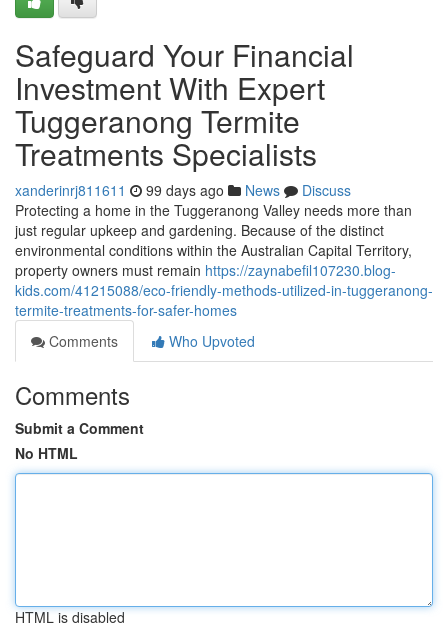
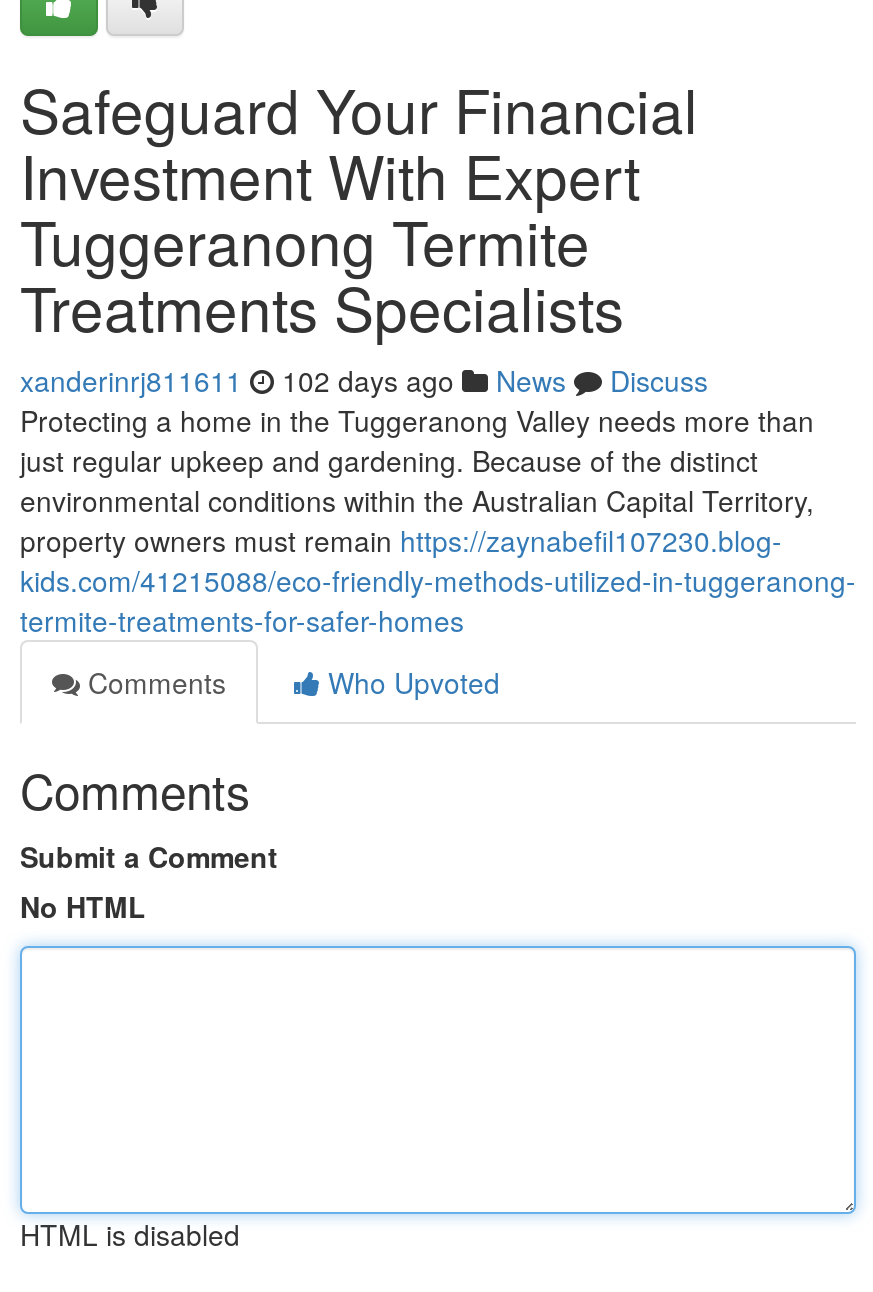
- xanderinrj811611 99 days ago News Discuss
+ xanderinrj811611 102 days ago News Discuss
